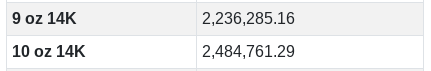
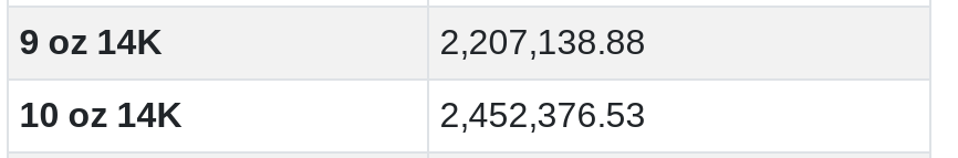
- 2,236,285.16
+ 2,207,138.88

- 2,484,761.29
+ 2,452,376.53
